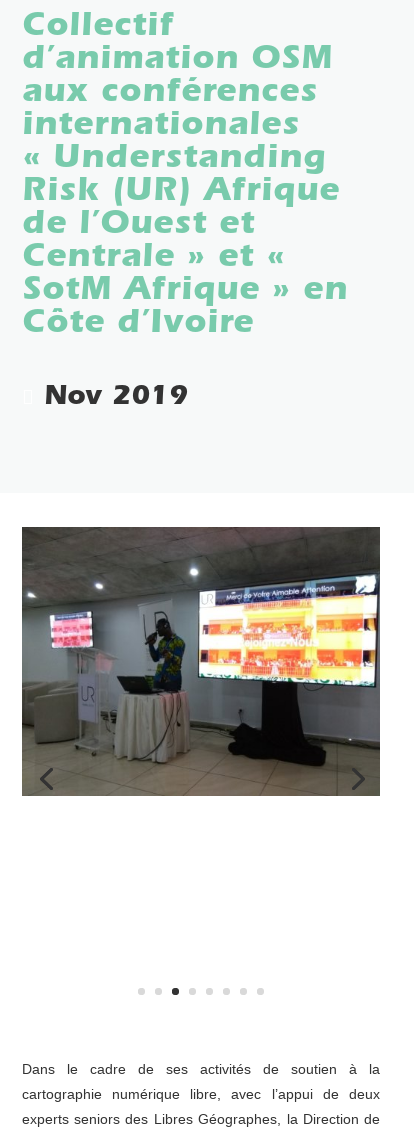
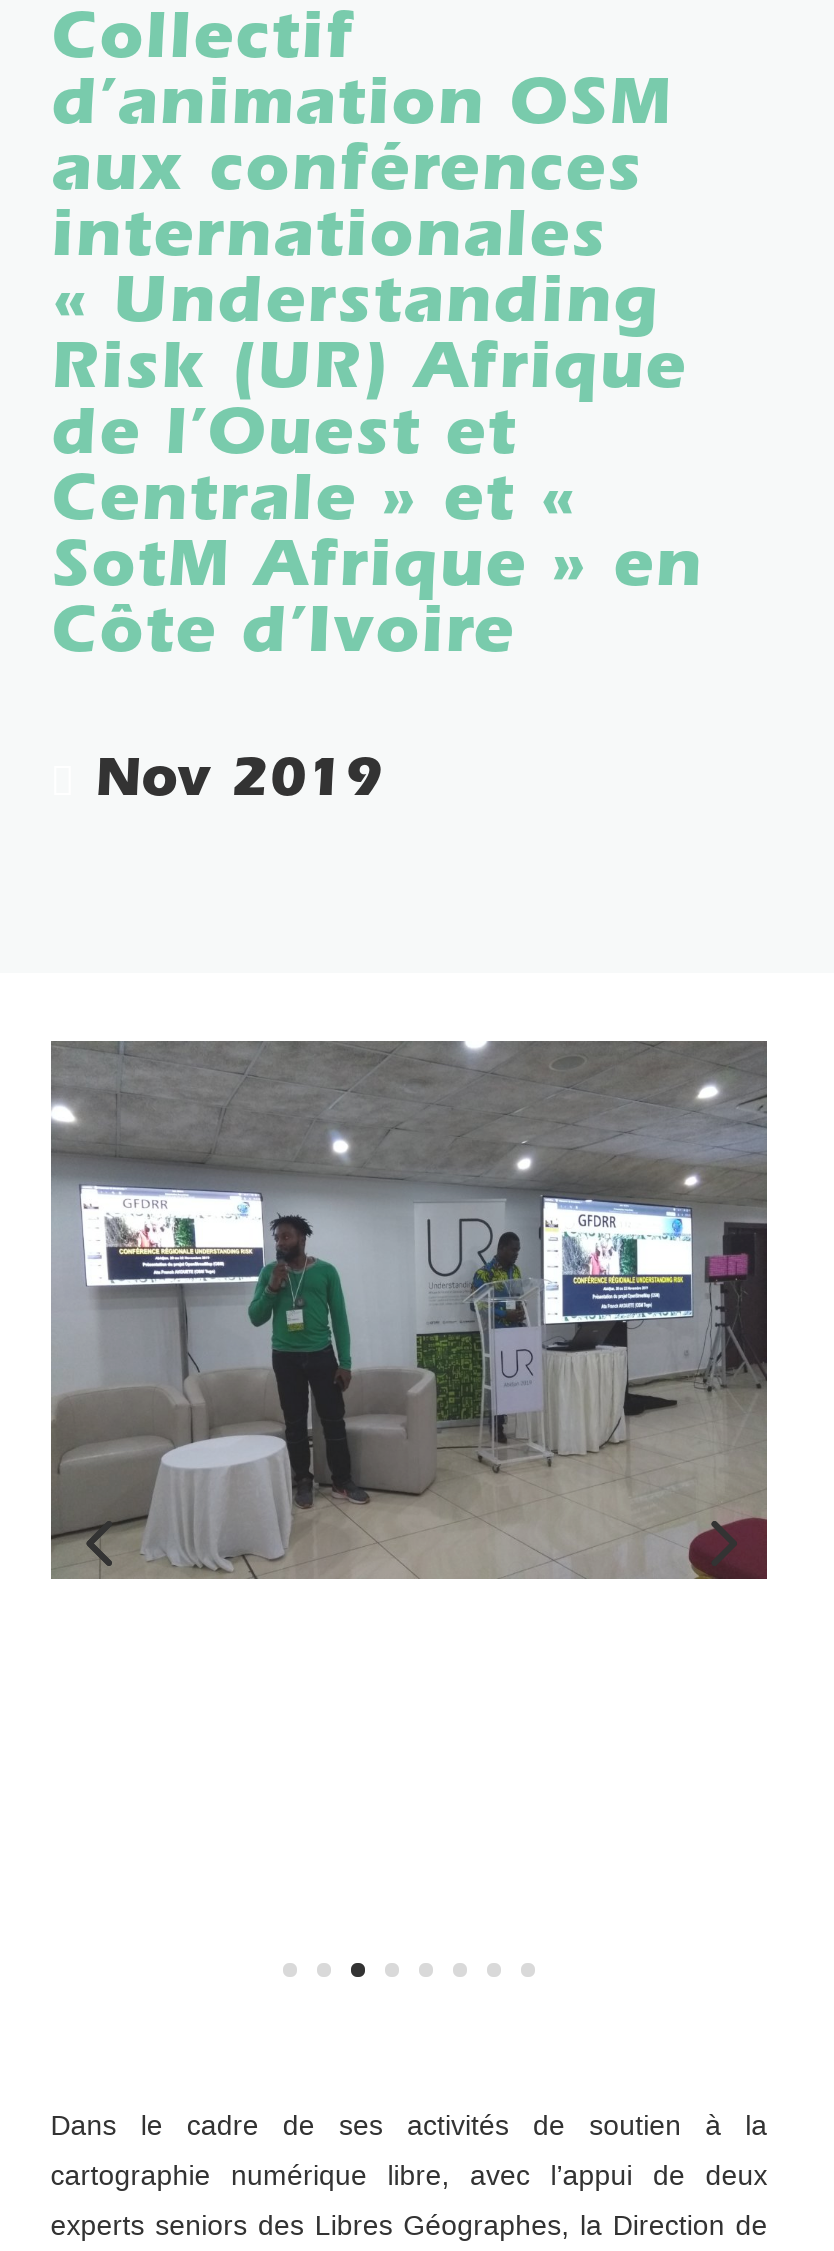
- [image]
+ [image]
